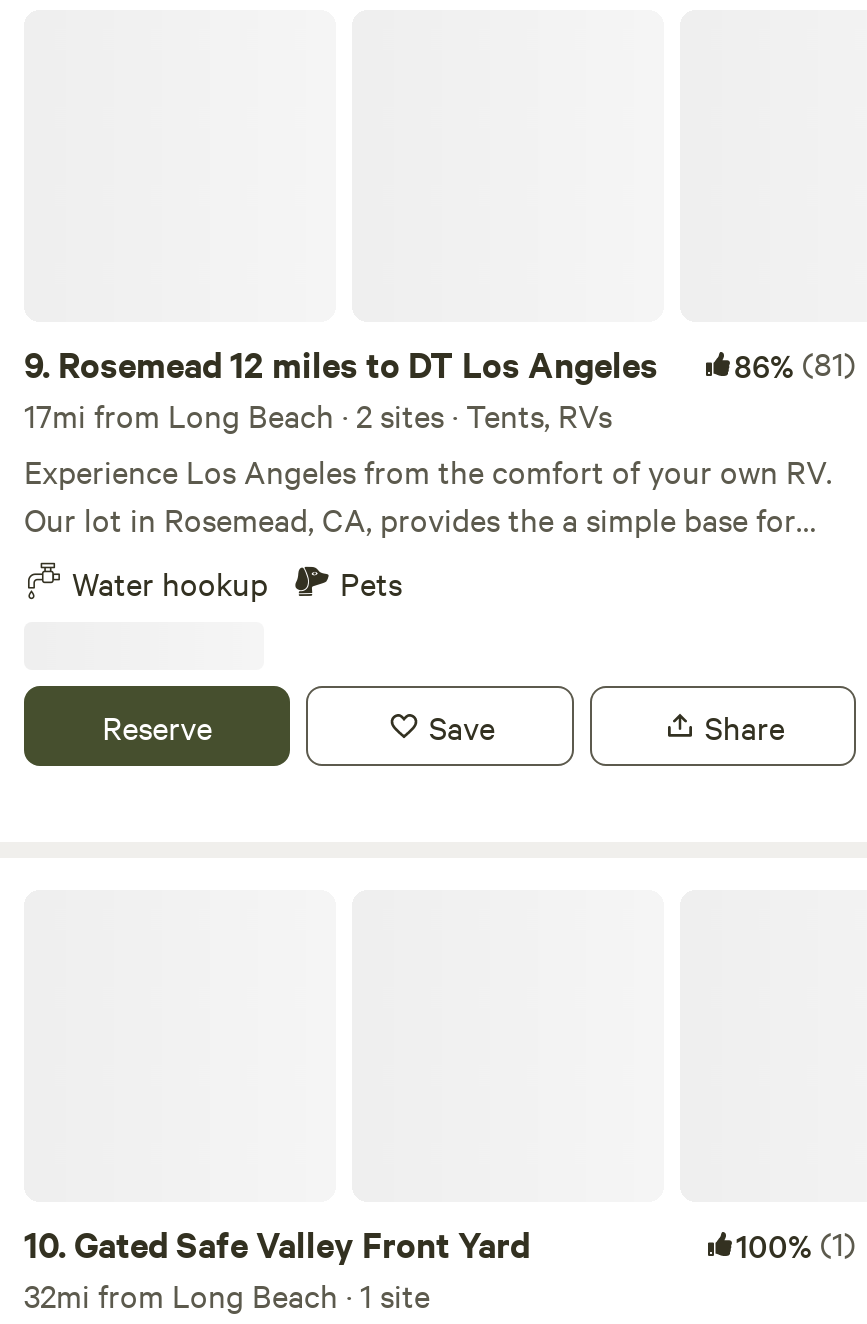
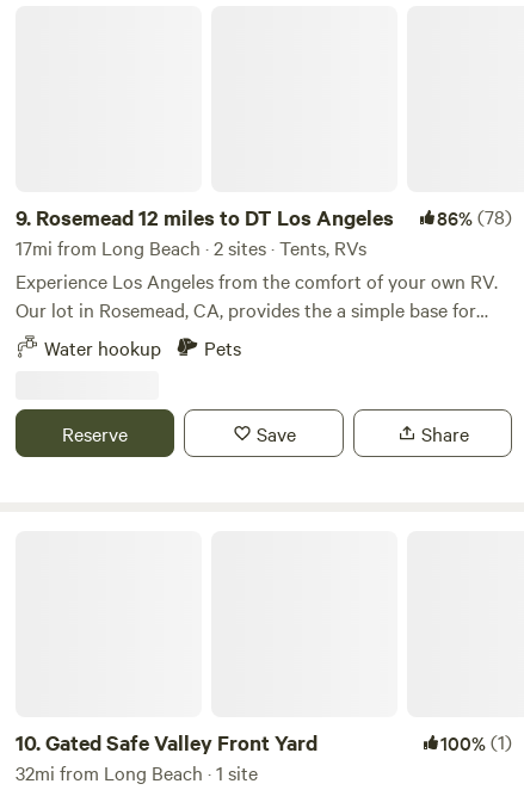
- 9. Rosemead 12 miles to DT Los Angeles 86% (81)
+ 9. Rosemead 12 miles to DT Los Angeles 86% (78)
